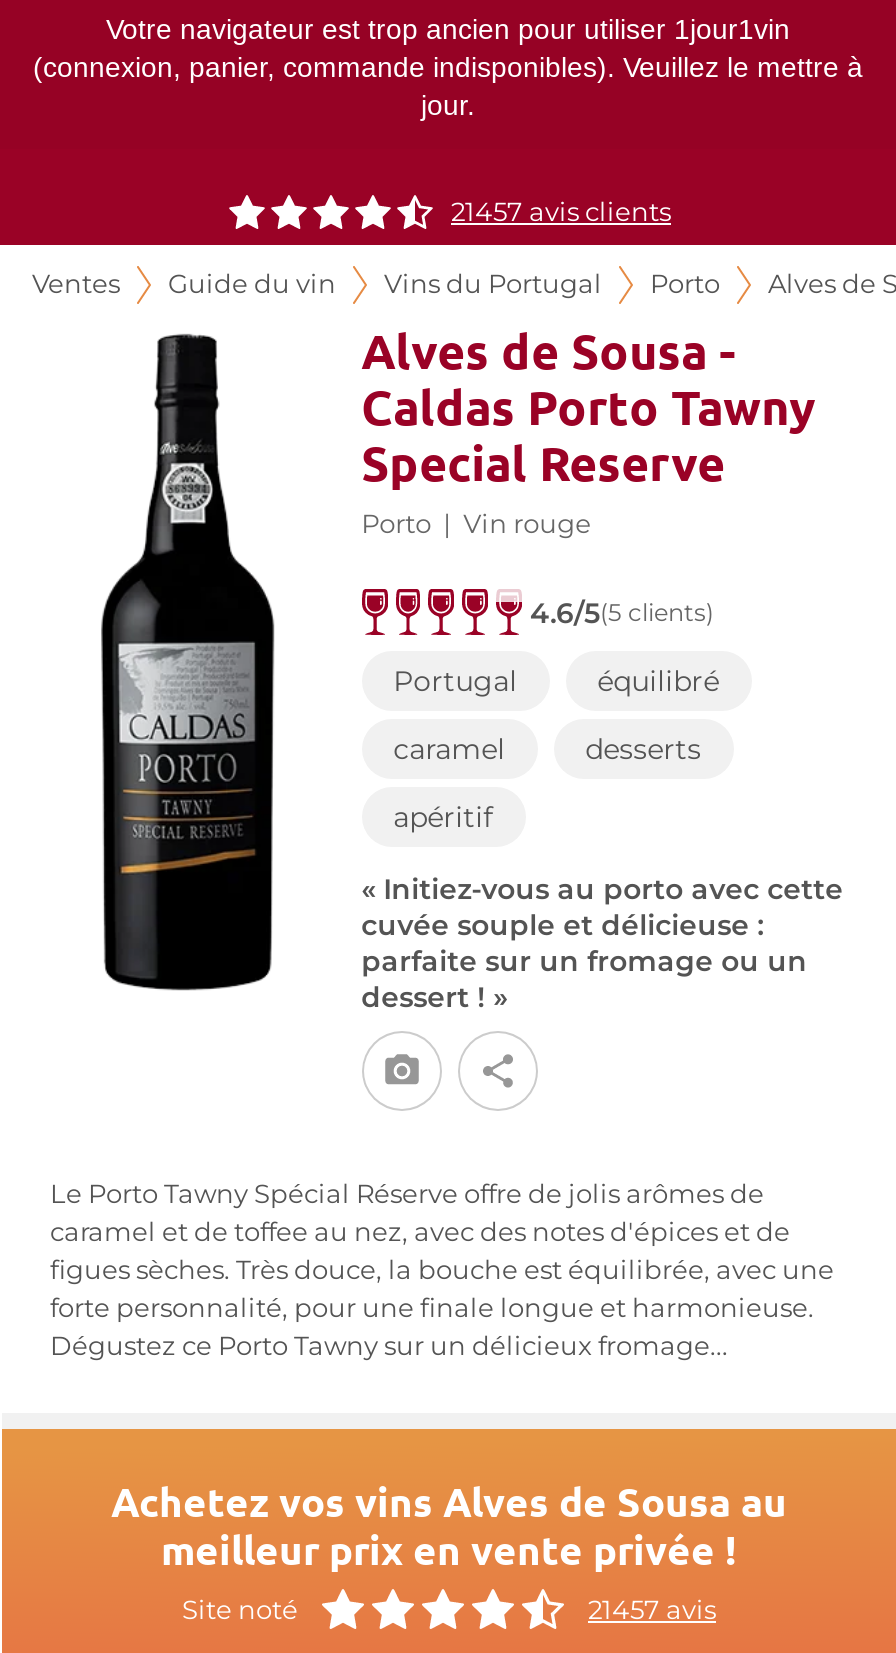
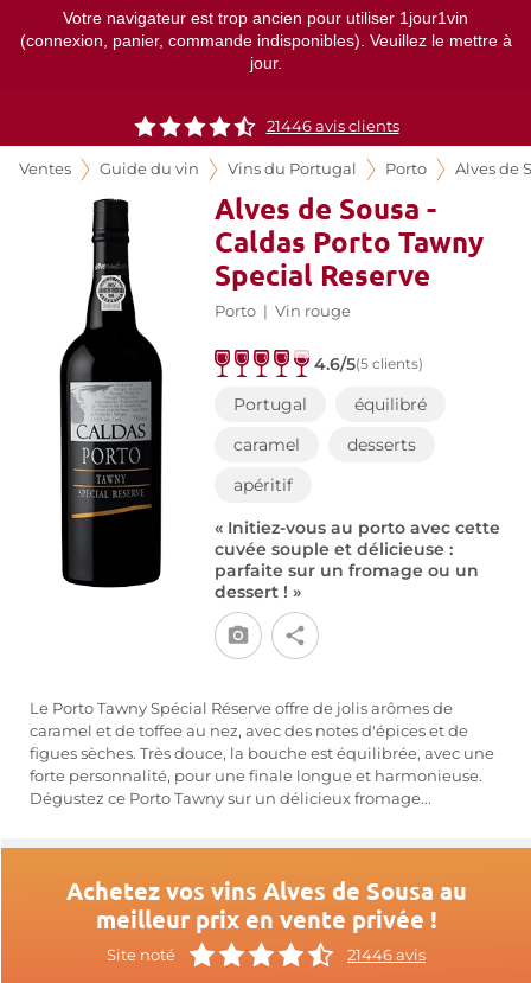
- 21457 avis clients
+ 21446 avis clients

- 21457 avis
+ 21446 avis
